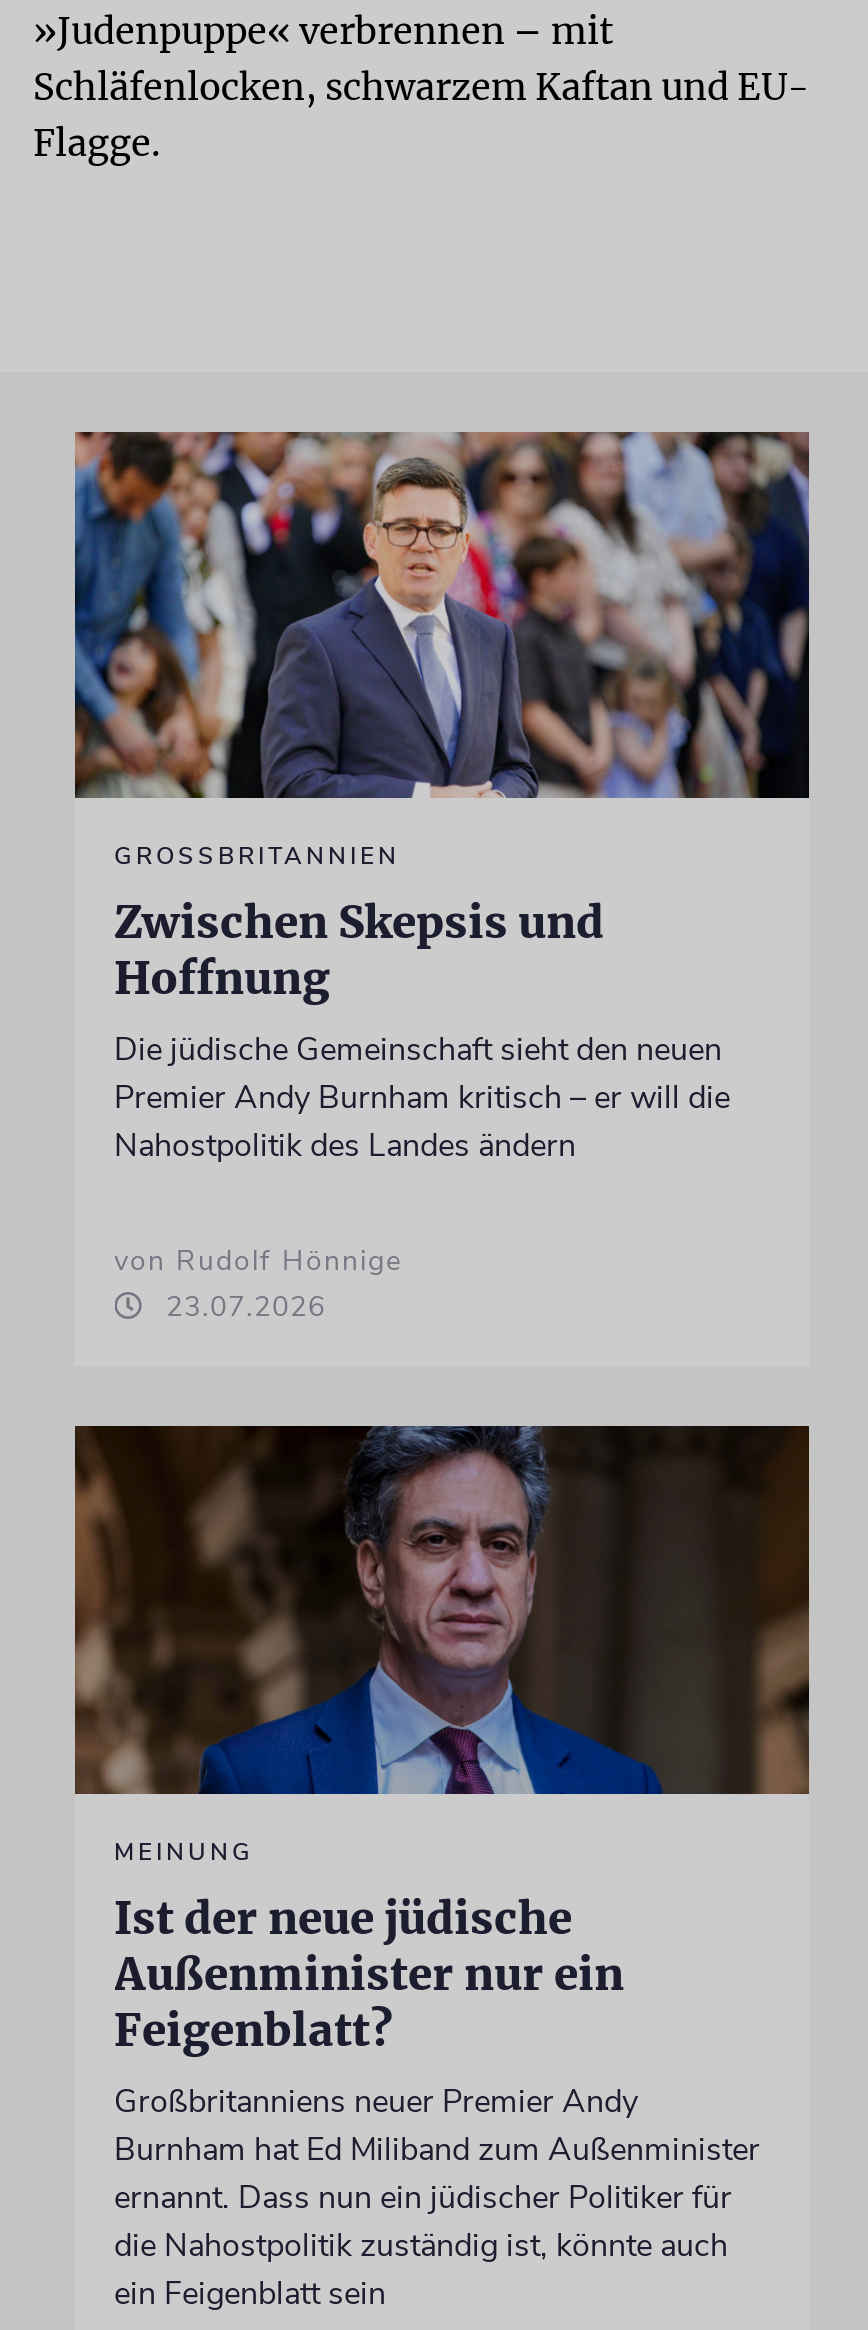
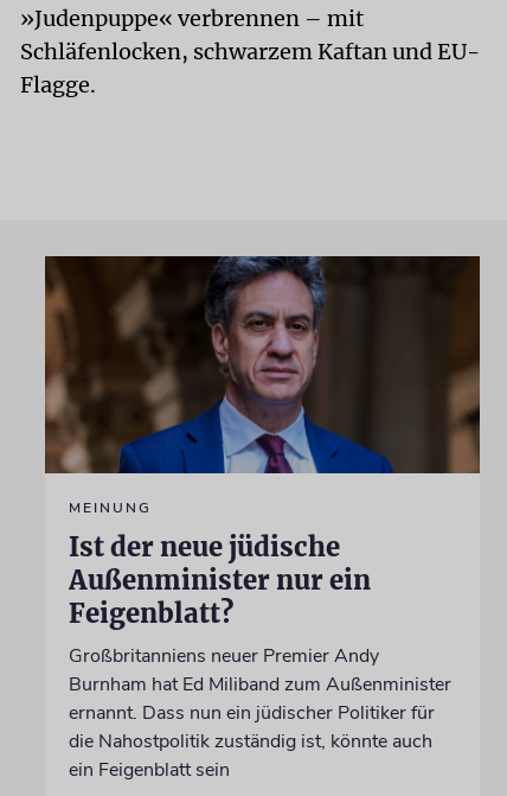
- [image]
- GROSSBRITANNIEN
- Zwischen Skepsis und
- Hoffnung
- Die jüdische Gemeinschaft sieht den neuen
- Premier Andy Burnham kritisch – er will die
- Nahostpolitik des Landes ändern
- von Rudolf Hönnige
- 23.07.2026
